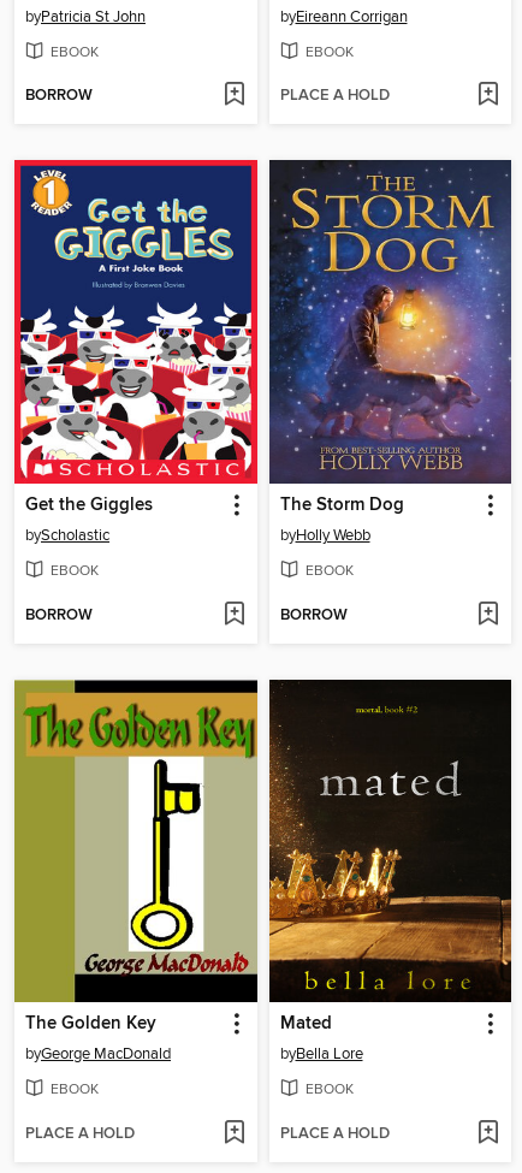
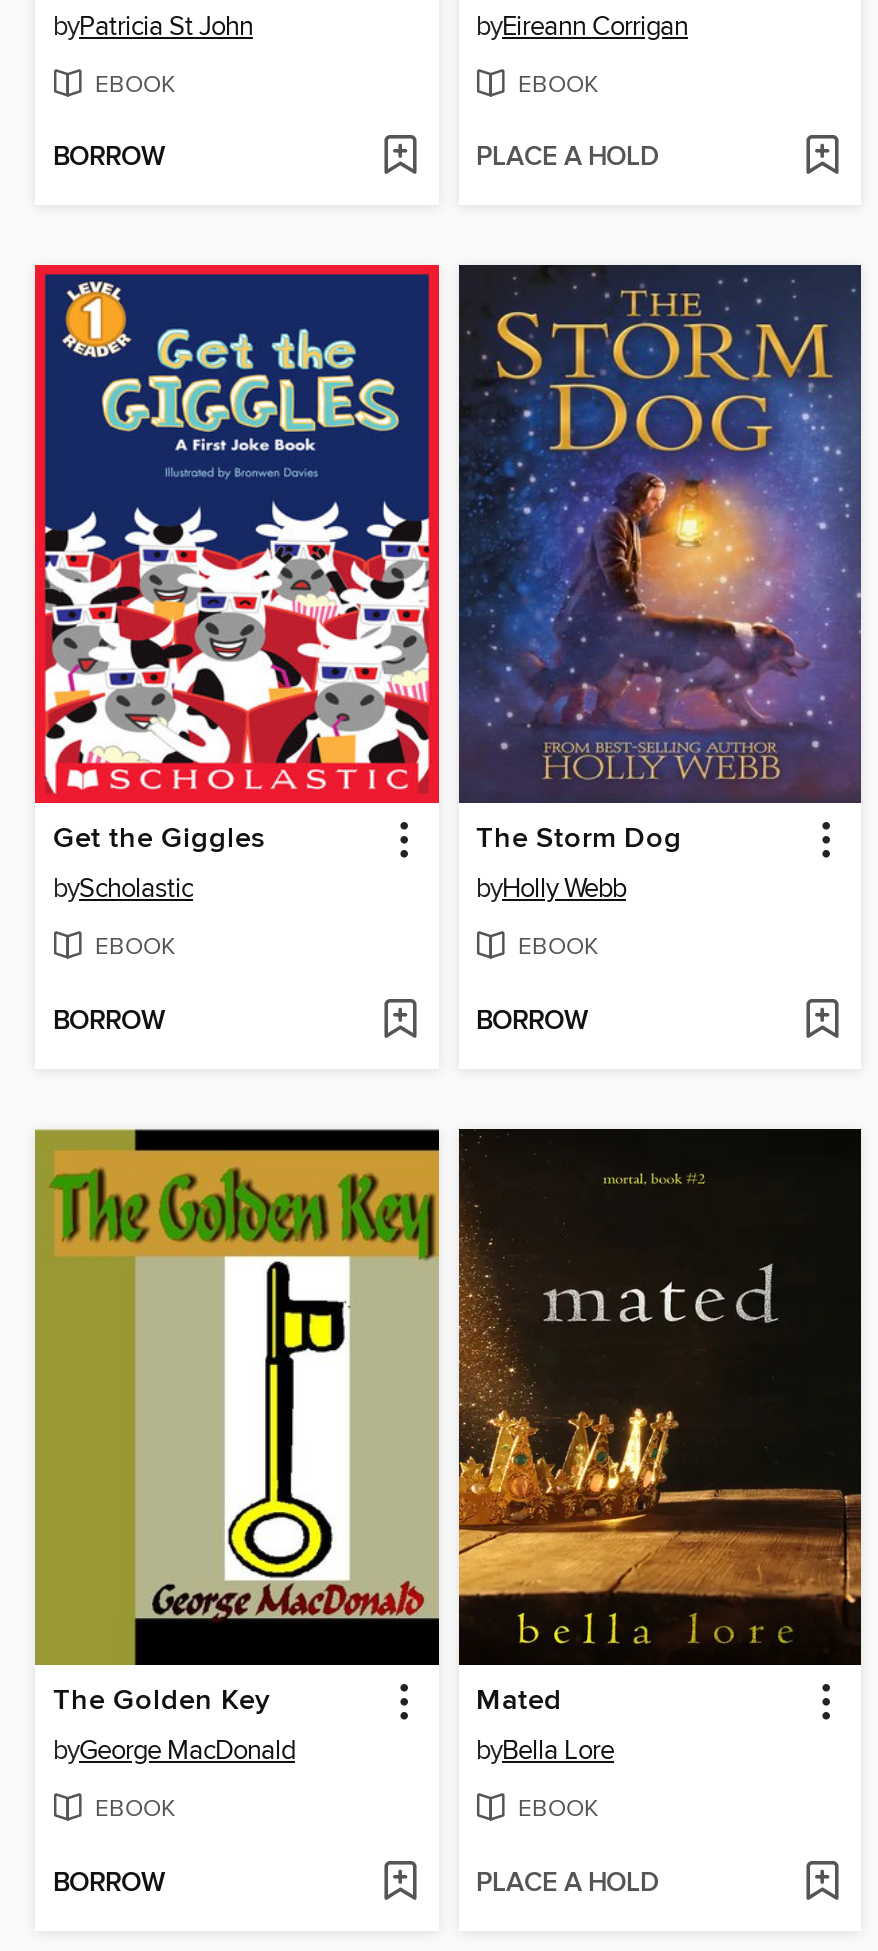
- PLACE A HOLD
+ BORROW
